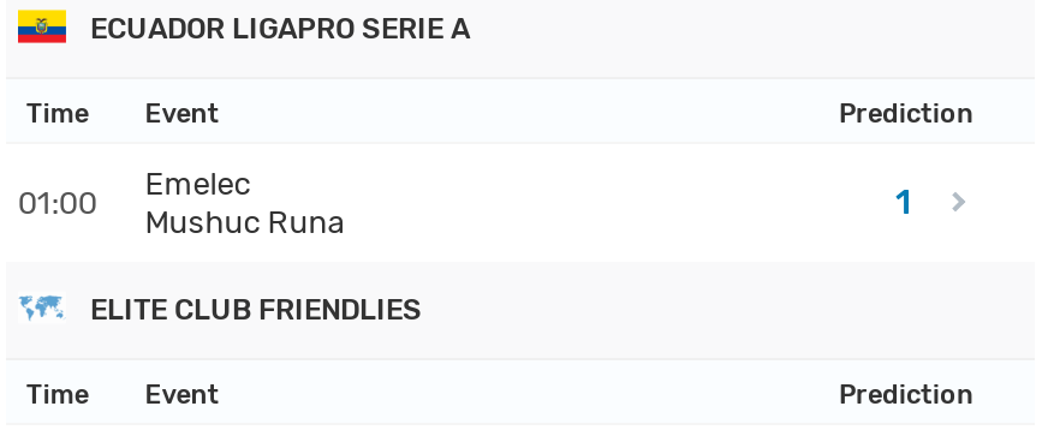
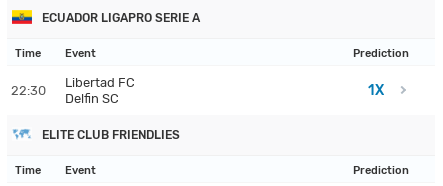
- Emelec
- Mushuc Runa
- 1
+ Libertad FC
+ Delfin SC
+ 1X

- 01:00
+ 22:30
